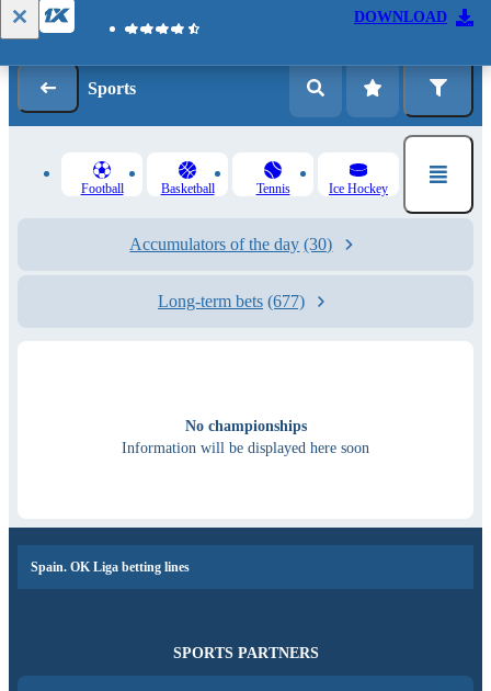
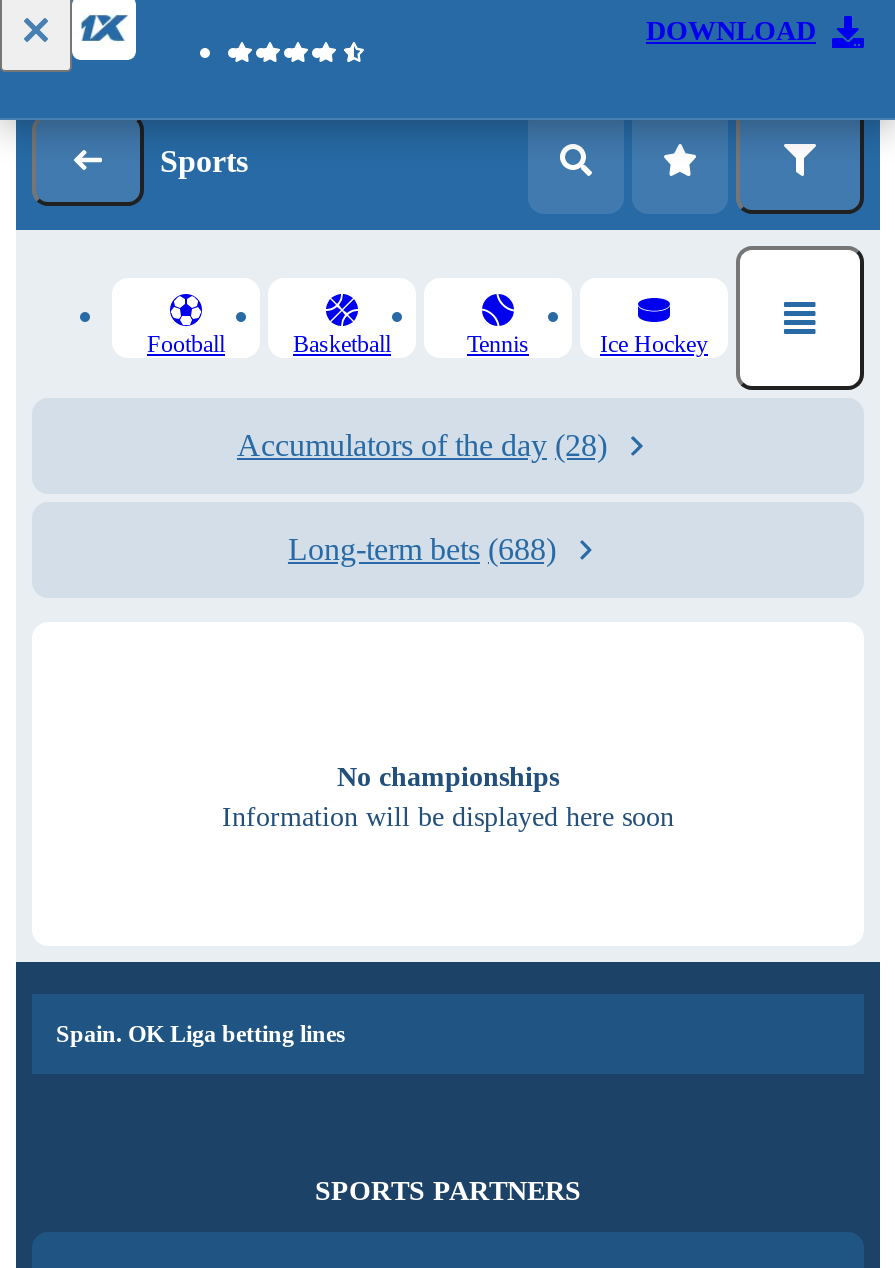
- Accumulators of the day (30)
+ Accumulators of the day (28)

- Long-term bets (677)
+ Long-term bets (688)
